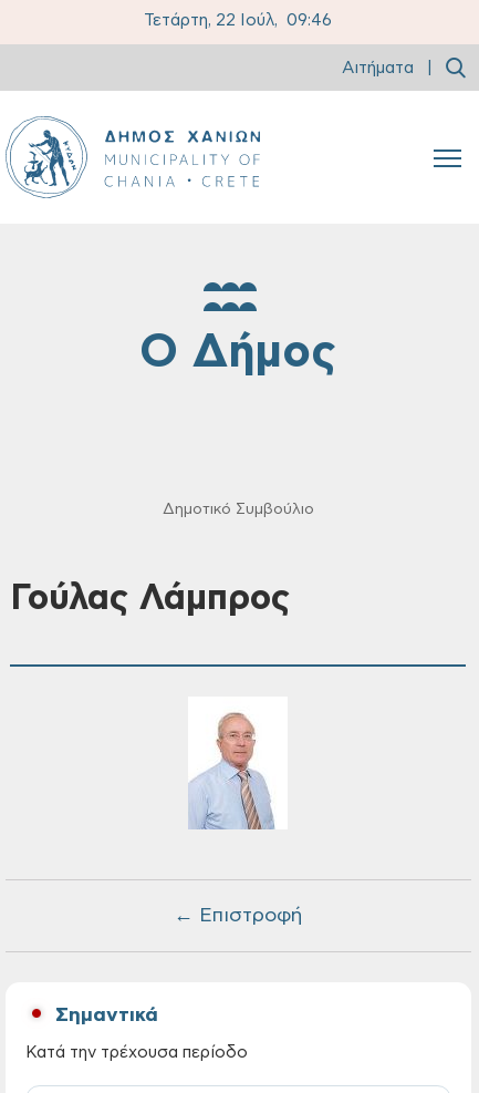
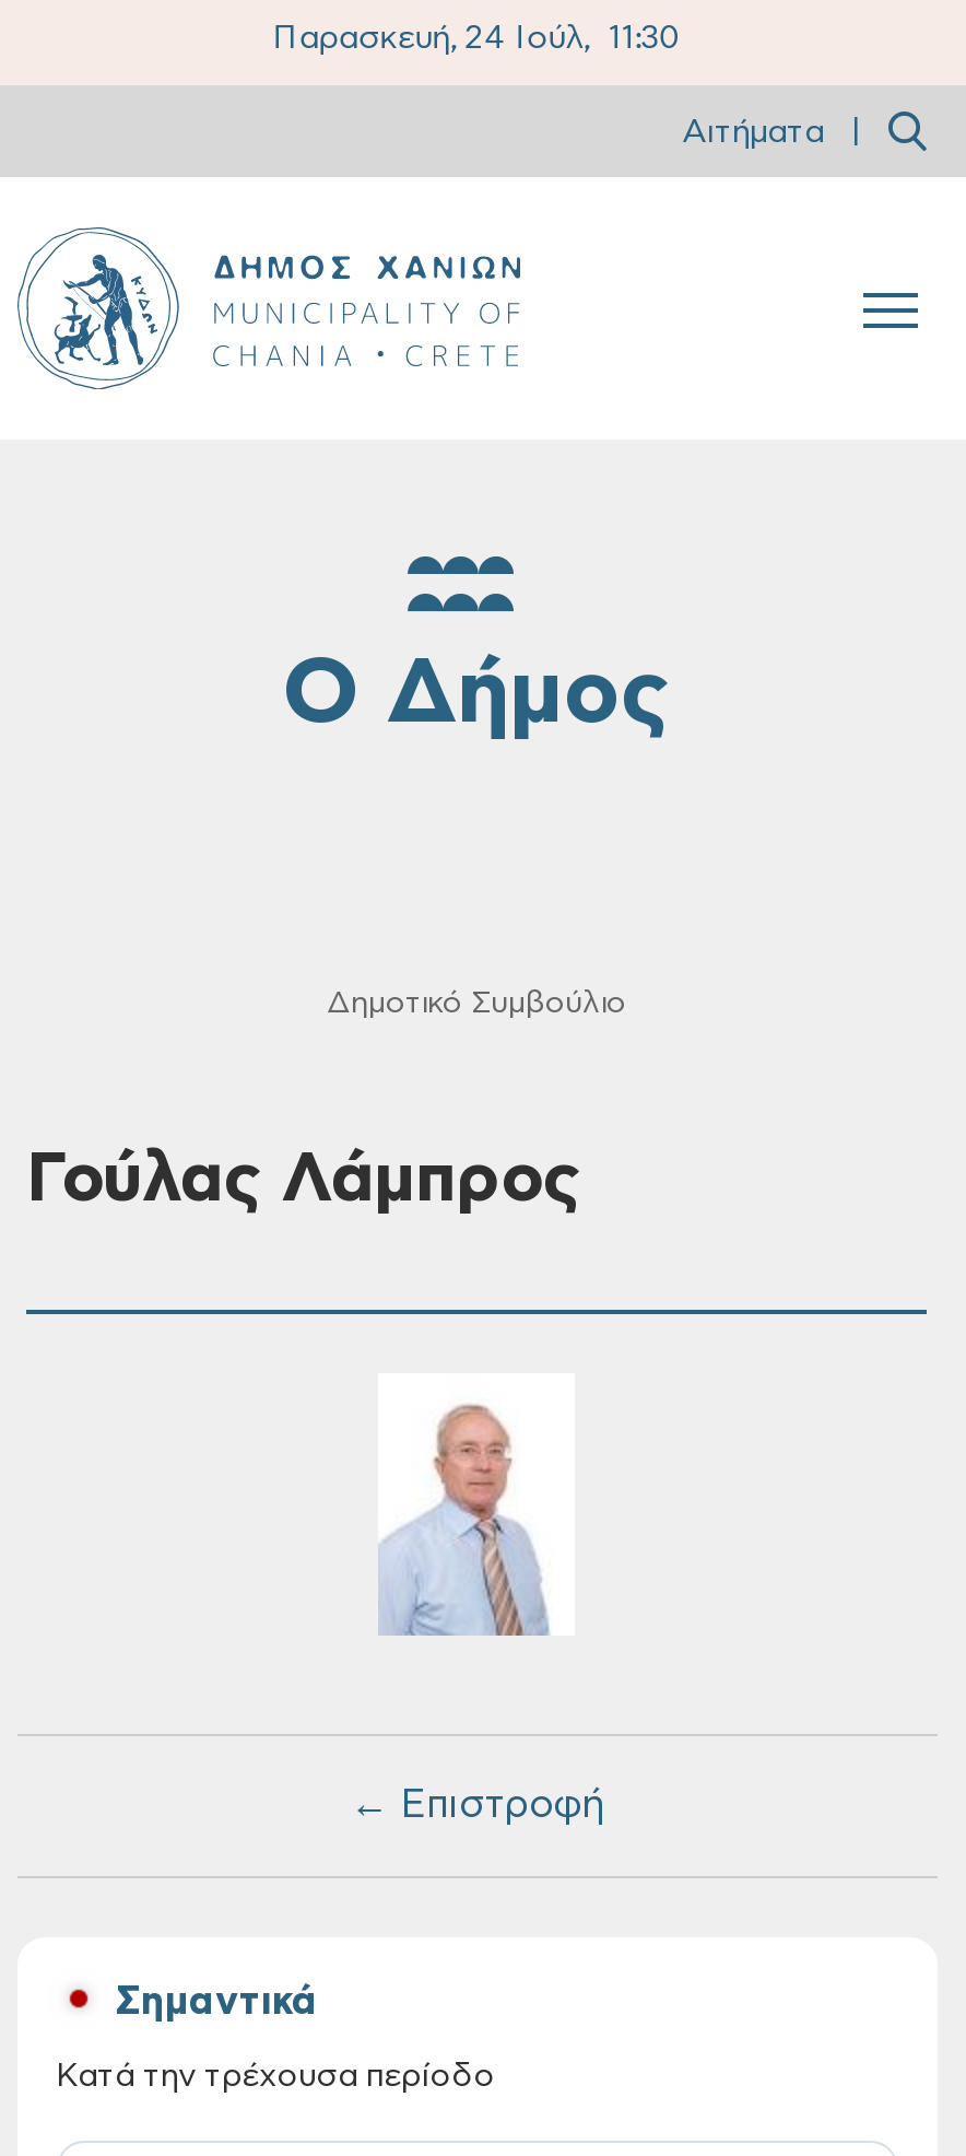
- Τετάρτη, 22 Ιούλ, 09:46
+ Παρασκευή, 24 Ιούλ, 11:30
